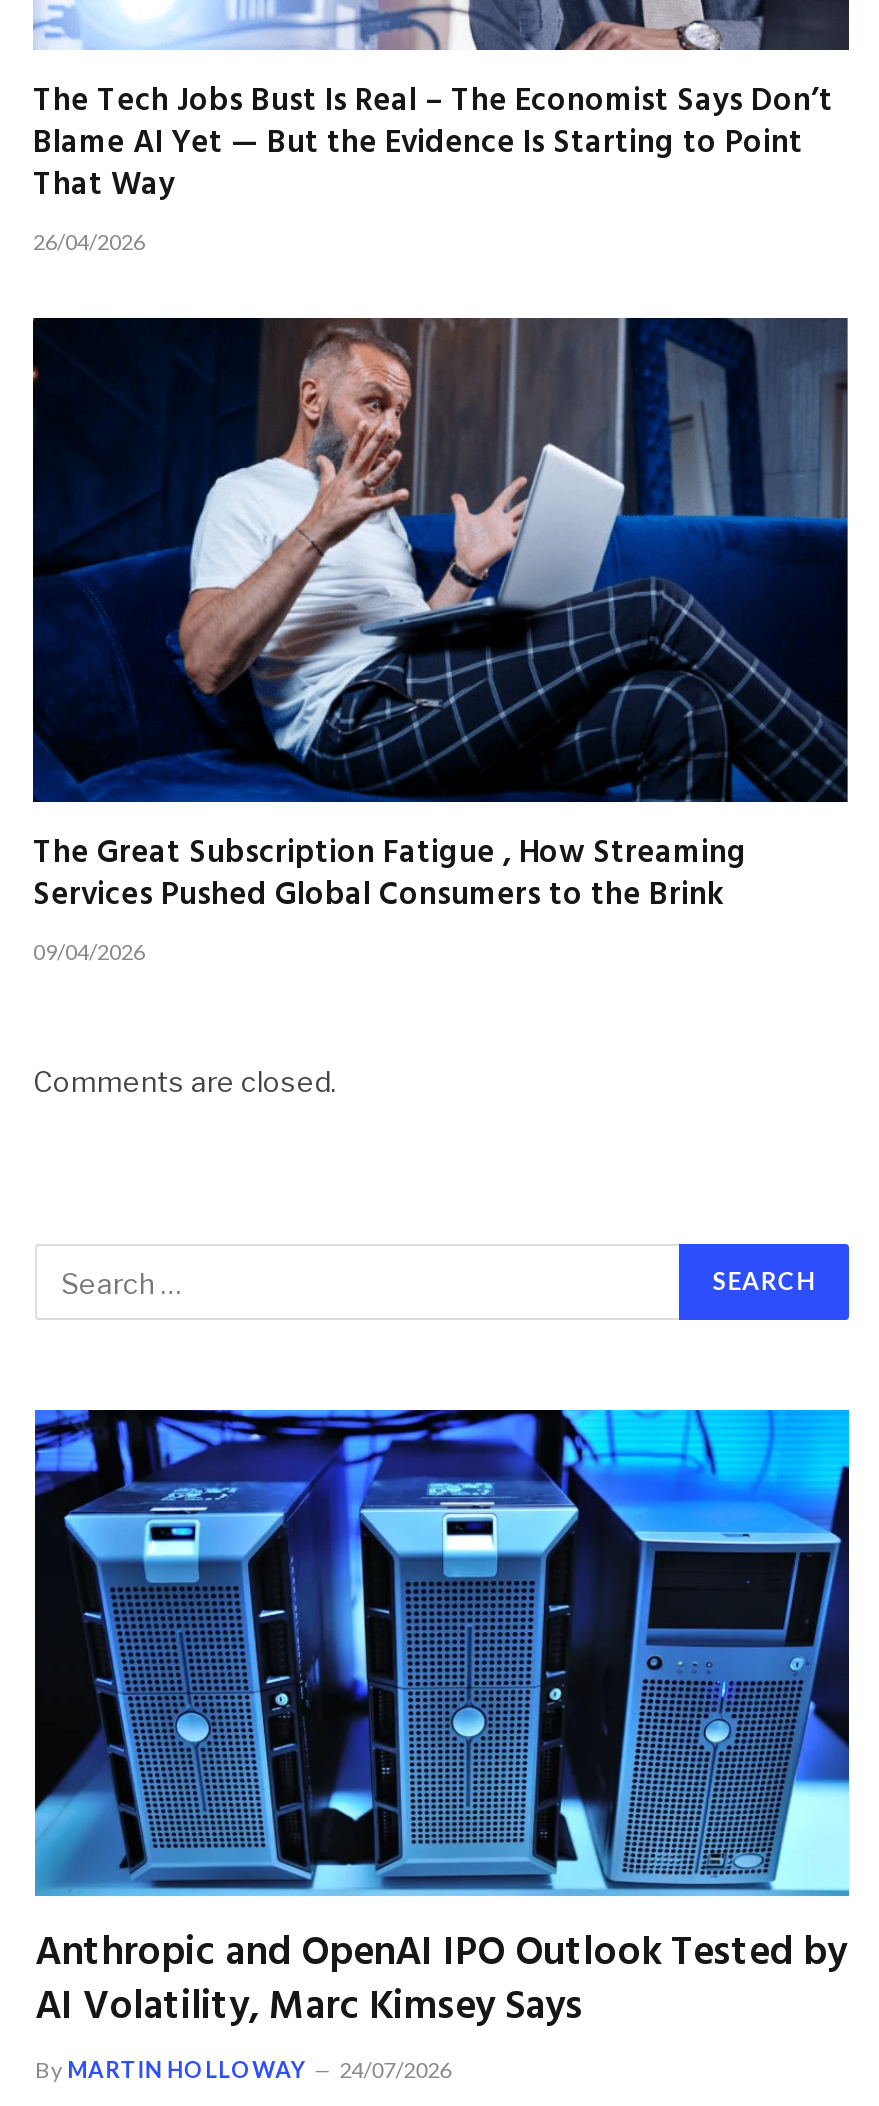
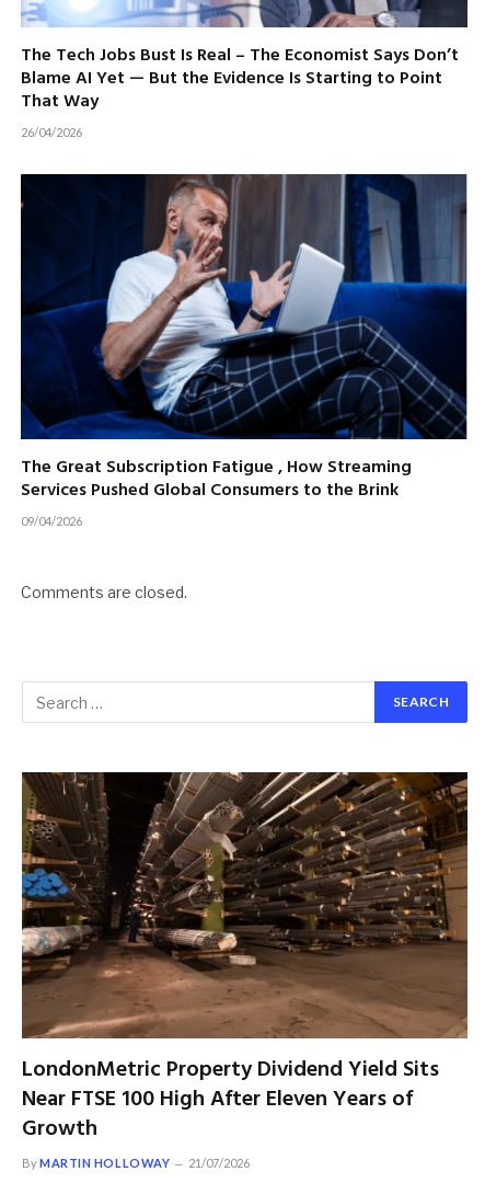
- [image]
- Anthropic and OpenAI IPO Outlook Tested by
- AI Volatility, Marc Kimsey Says
+ [image]
+ LondonMetric Property Dividend Yield Sits
+ Near FTSE 100 High After Eleven Years of
+ Growth

- By MARTIN HOLLOWAY 24/07/2026
+ By MARTIN HOLLOWAY 21/07/2026
